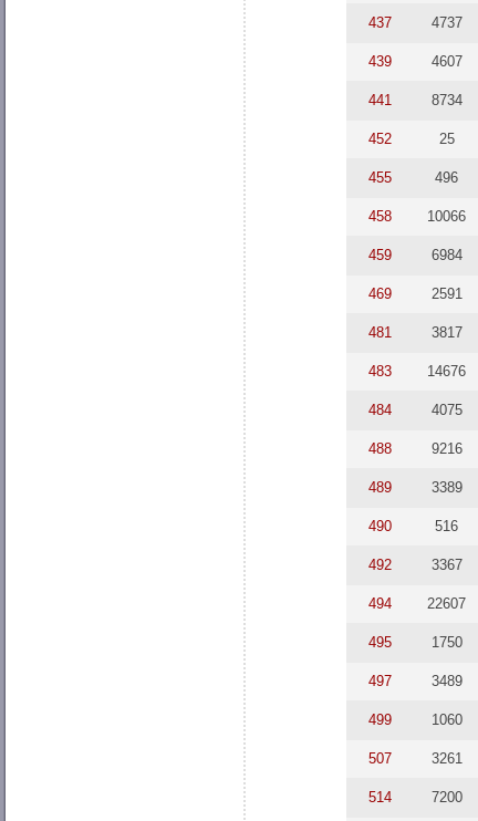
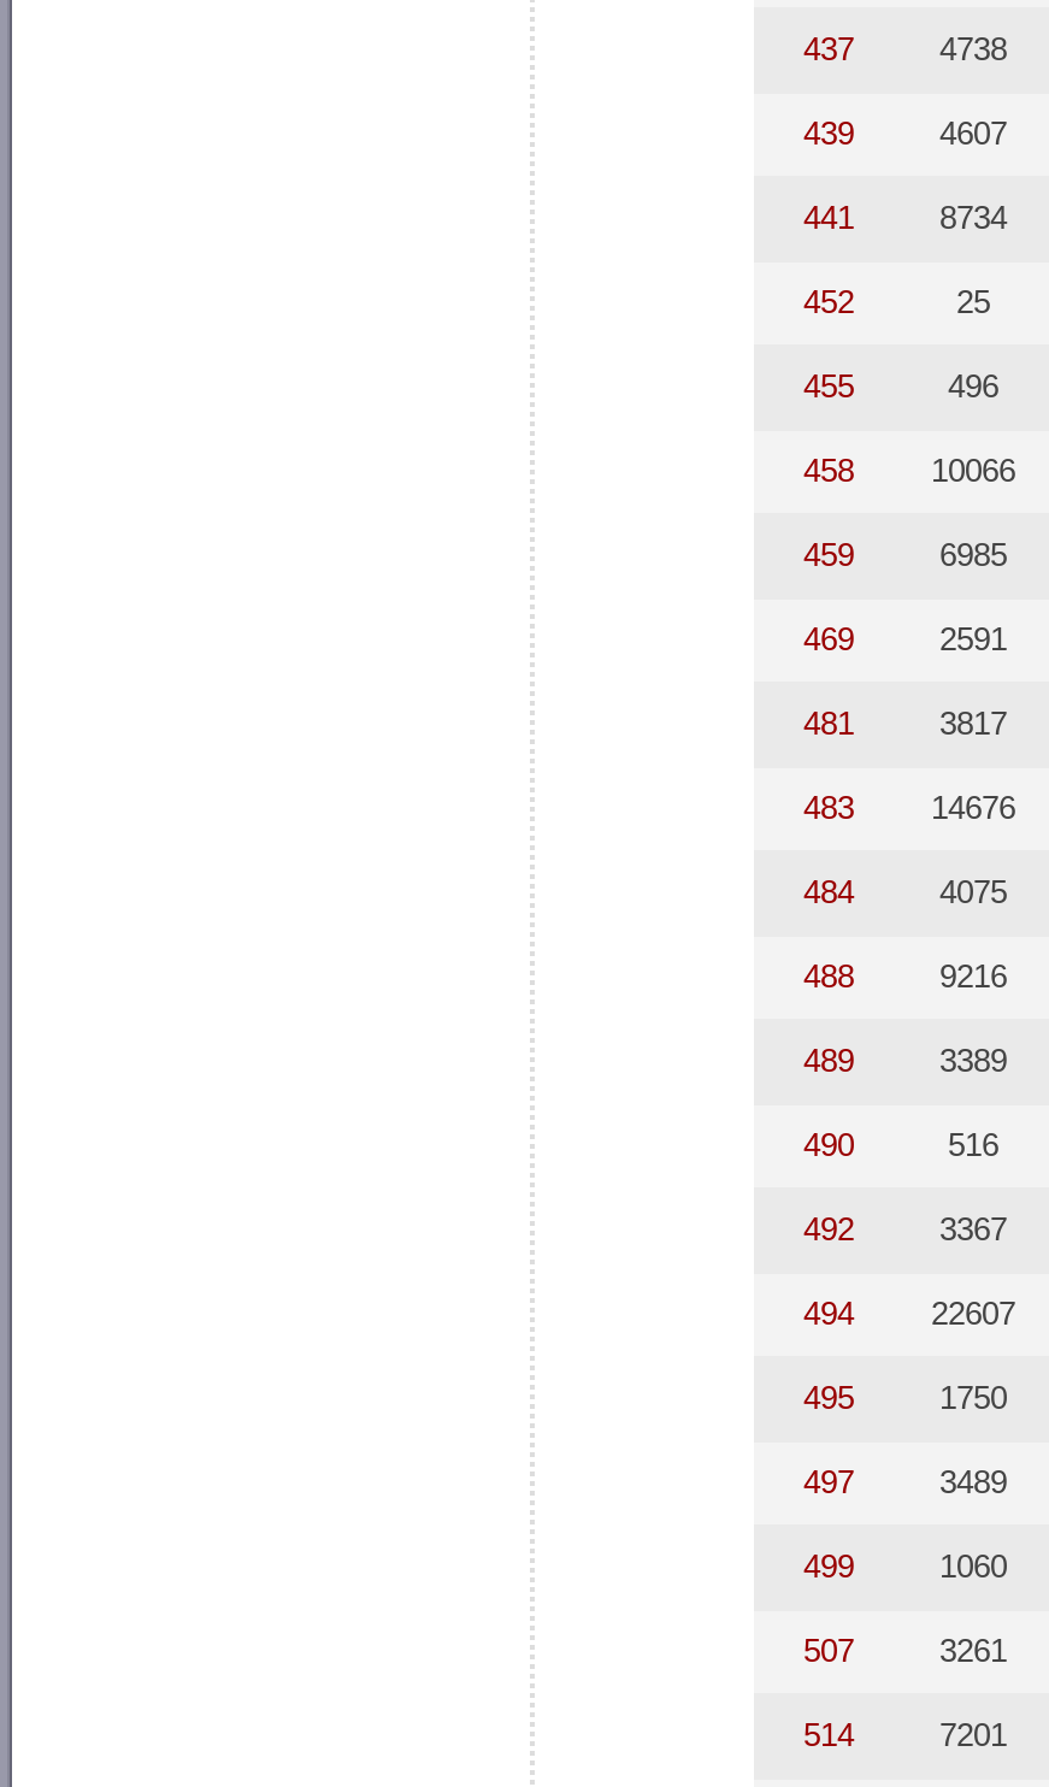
- 4737
+ 4738

- 6984
+ 6985

- 7200
+ 7201
